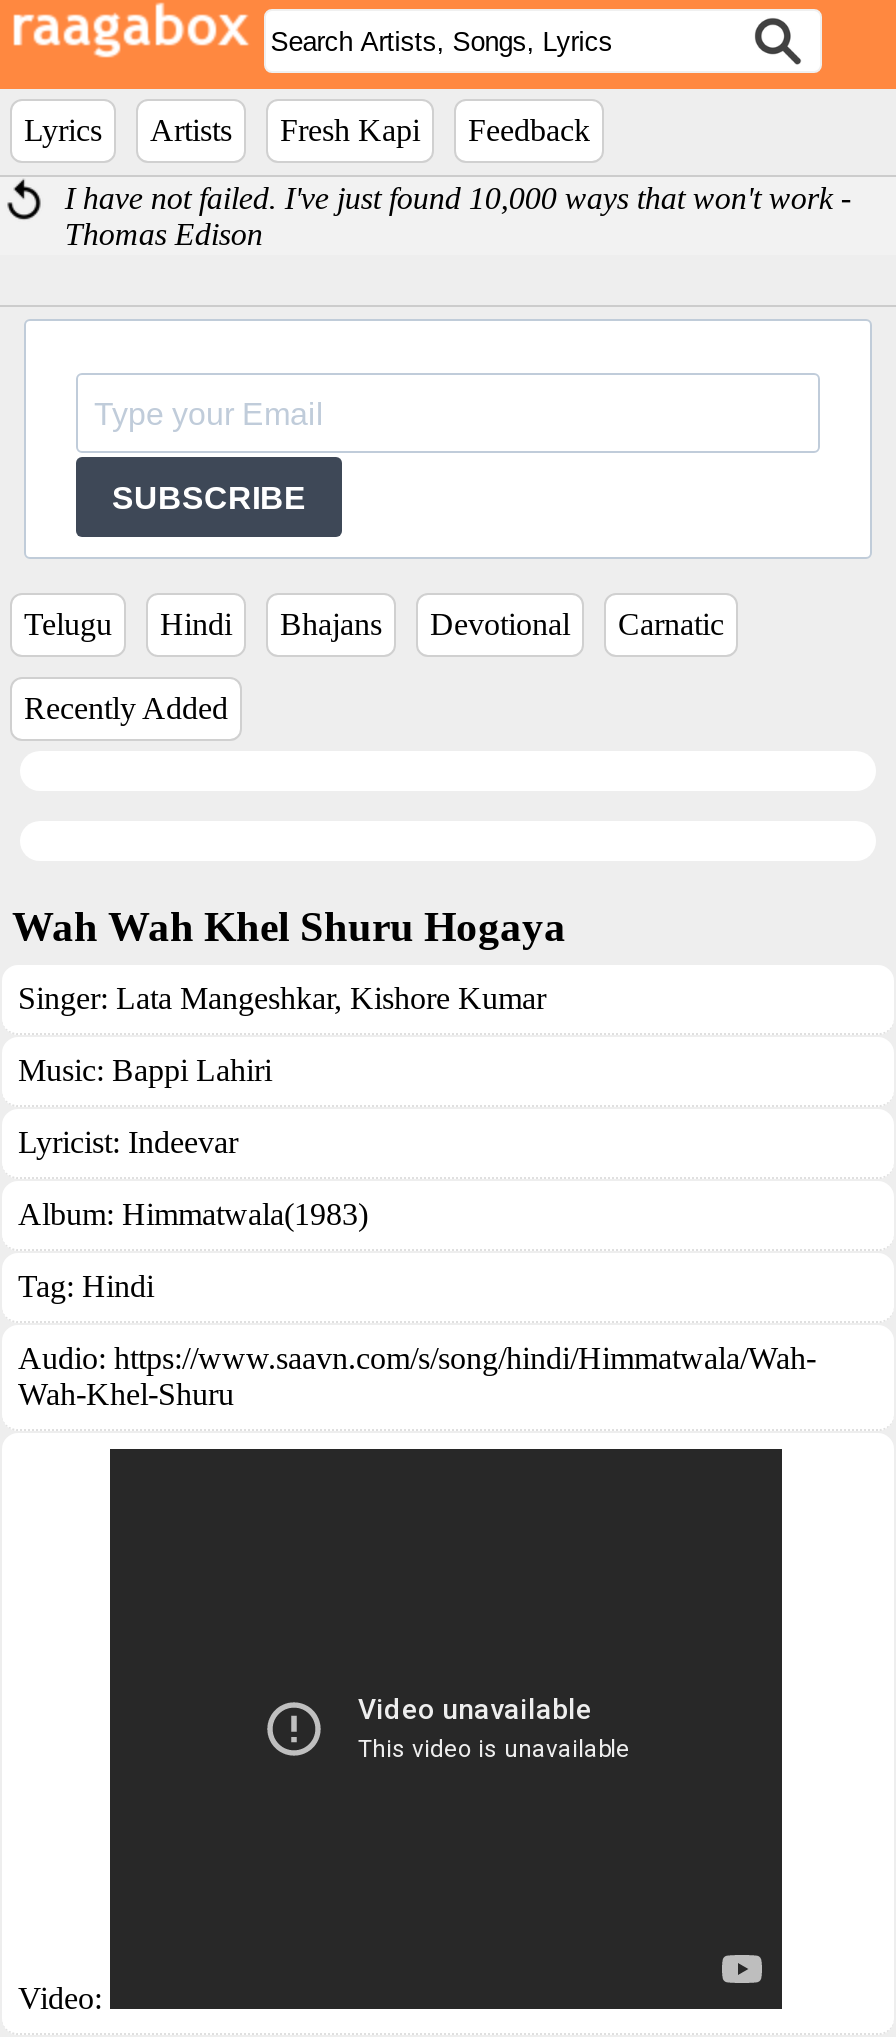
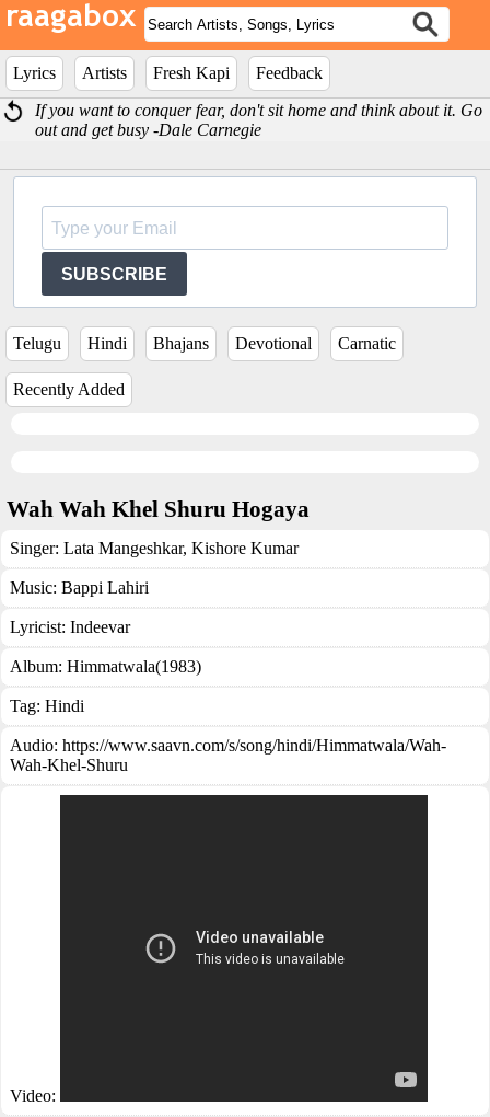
- I have not failed. I've just found 10,000 ways that won't work -
- Thomas Edison
+ If you want to conquer fear, don't sit home and think about it. Go
+ out and get busy -Dale Carnegie
